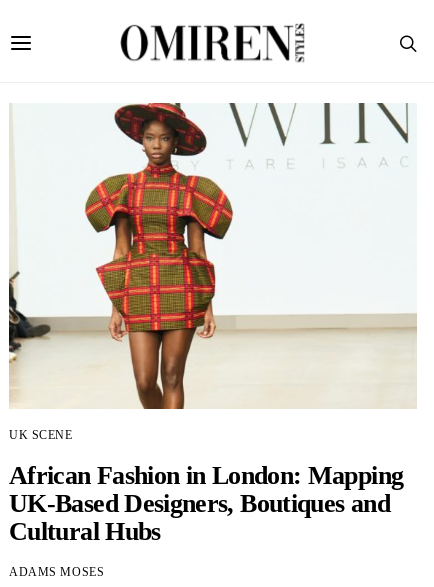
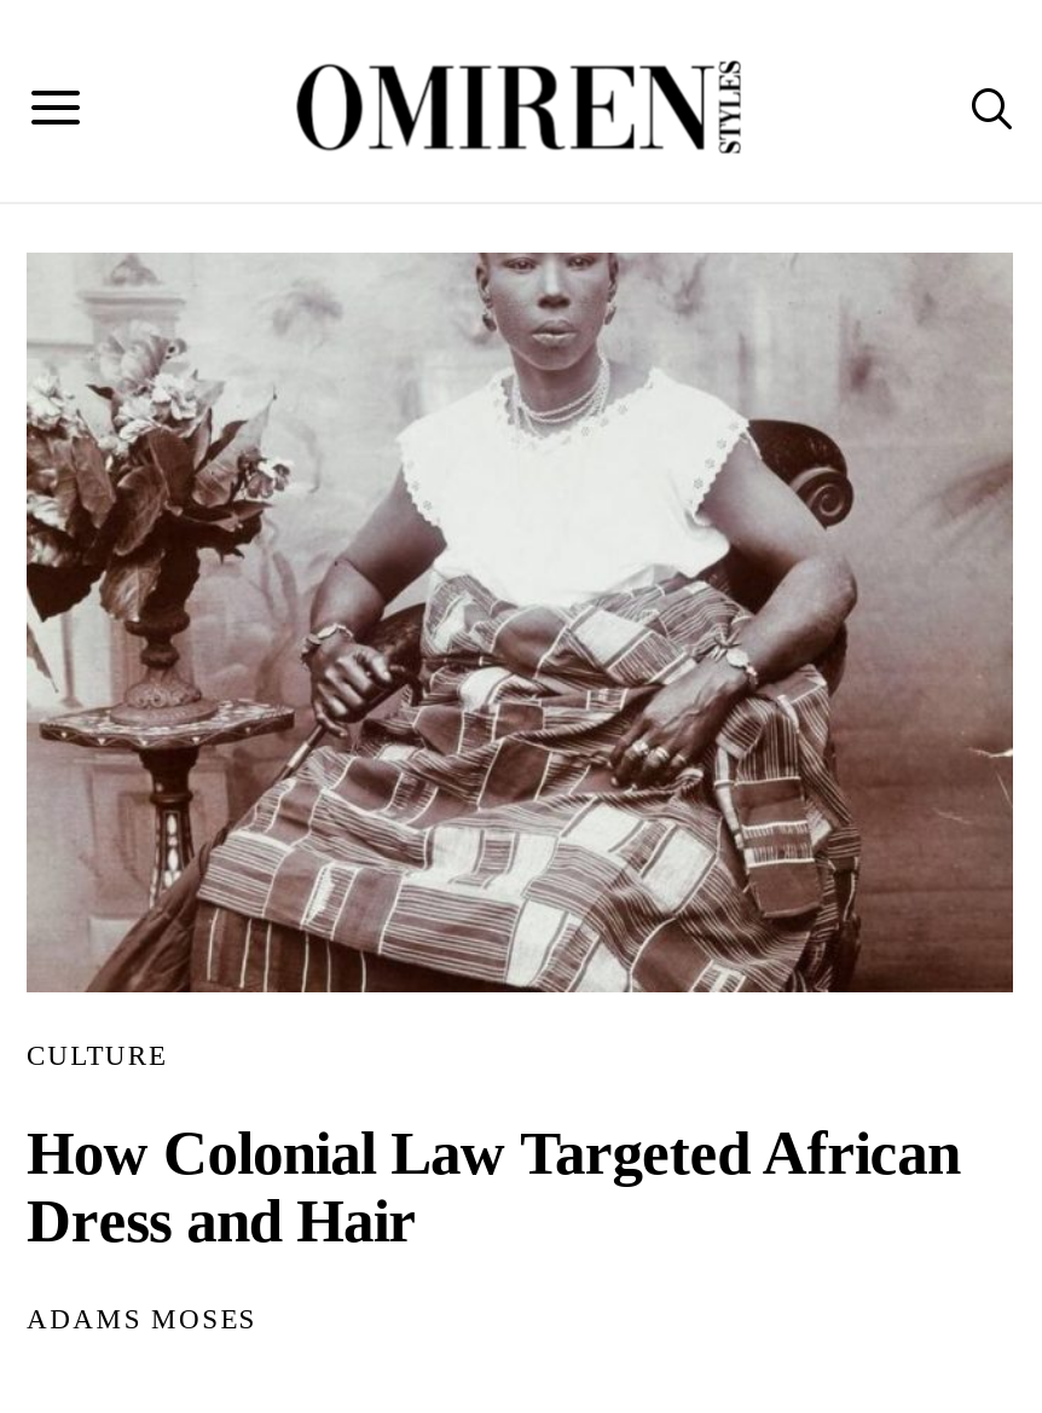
- [image]
- UK SCENE
+ [image]
+ CULTURE

- African Fashion in London: Mapping
- UK-Based Designers, Boutiques and
- Cultural Hubs
+ How Colonial Law Targeted African
+ Dress and Hair
